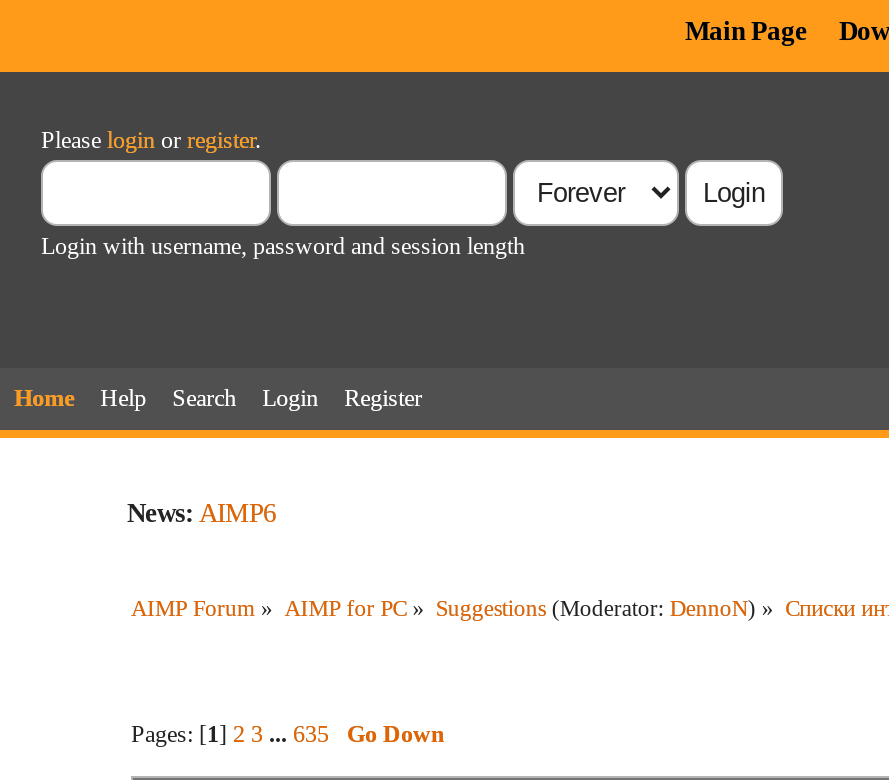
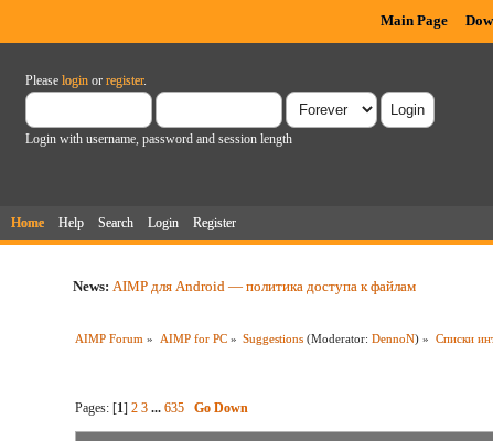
- News: AIMP6
+ News: AIMP для Android — политика доступа к файлам
